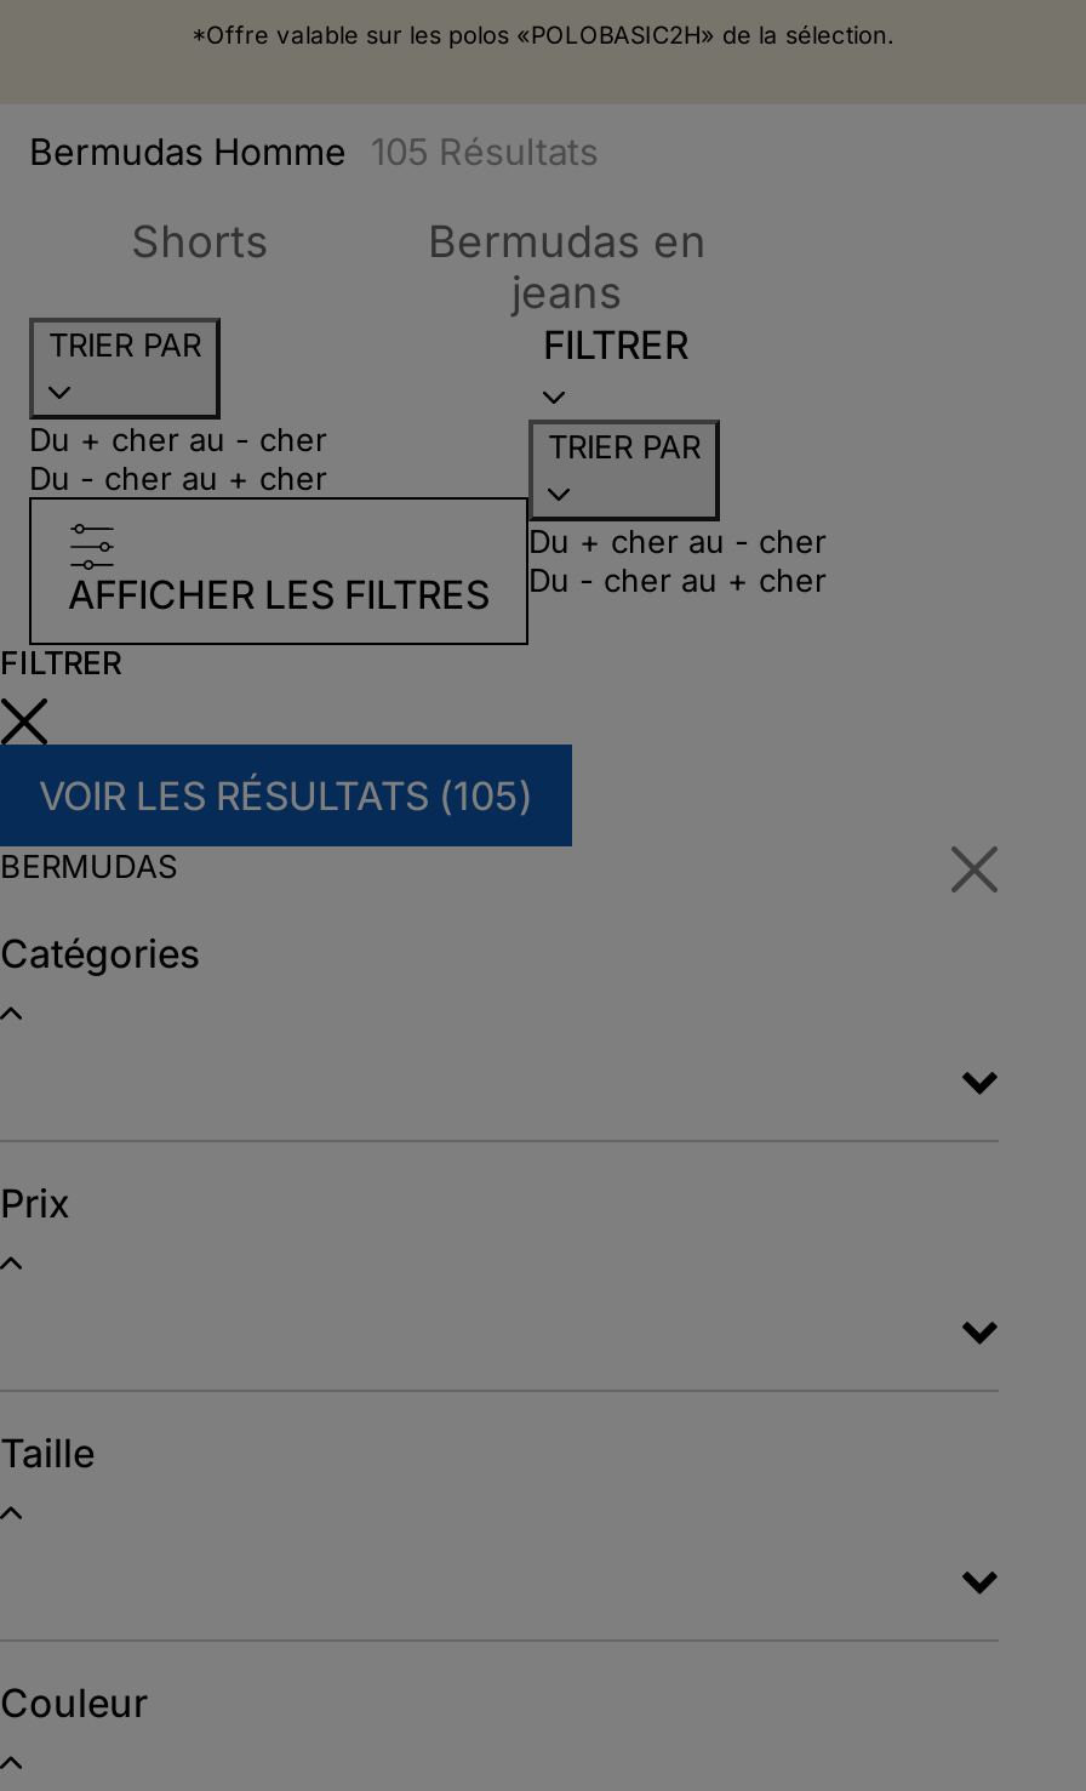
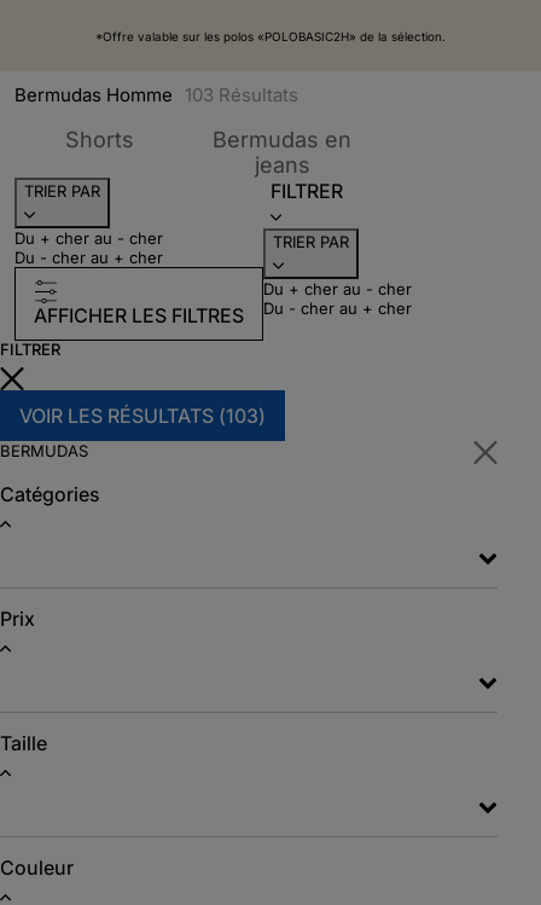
- Bermudas Homme 105 Résultats
+ Bermudas Homme 103 Résultats

- VOIR LES RÉSULTATS (105)
+ VOIR LES RÉSULTATS (103)
